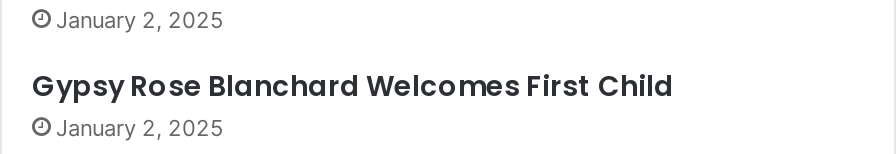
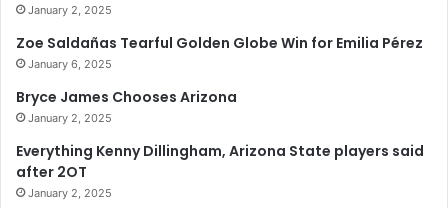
- Gypsy Rose Blanchard Welcomes First Child
+ Zoe Saldañas Tearful Golden Globe Win for Emilia Pérez
+ January 6, 2025
+ Bryce James Chooses Arizona
+ January 2, 2025
+ Everything Kenny Dillingham, Arizona State players said
+ after 2OT
